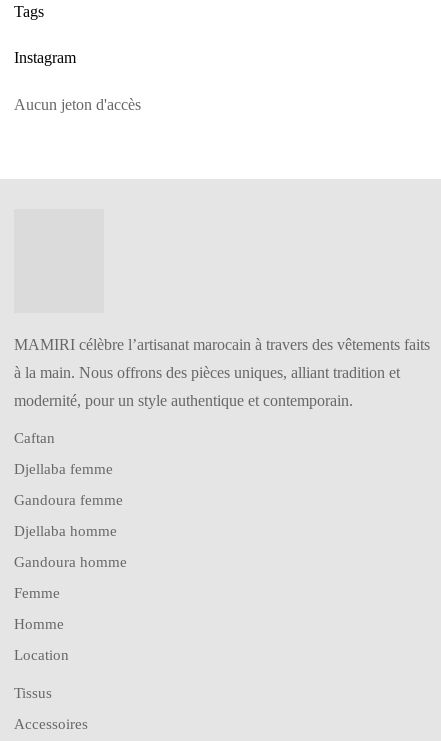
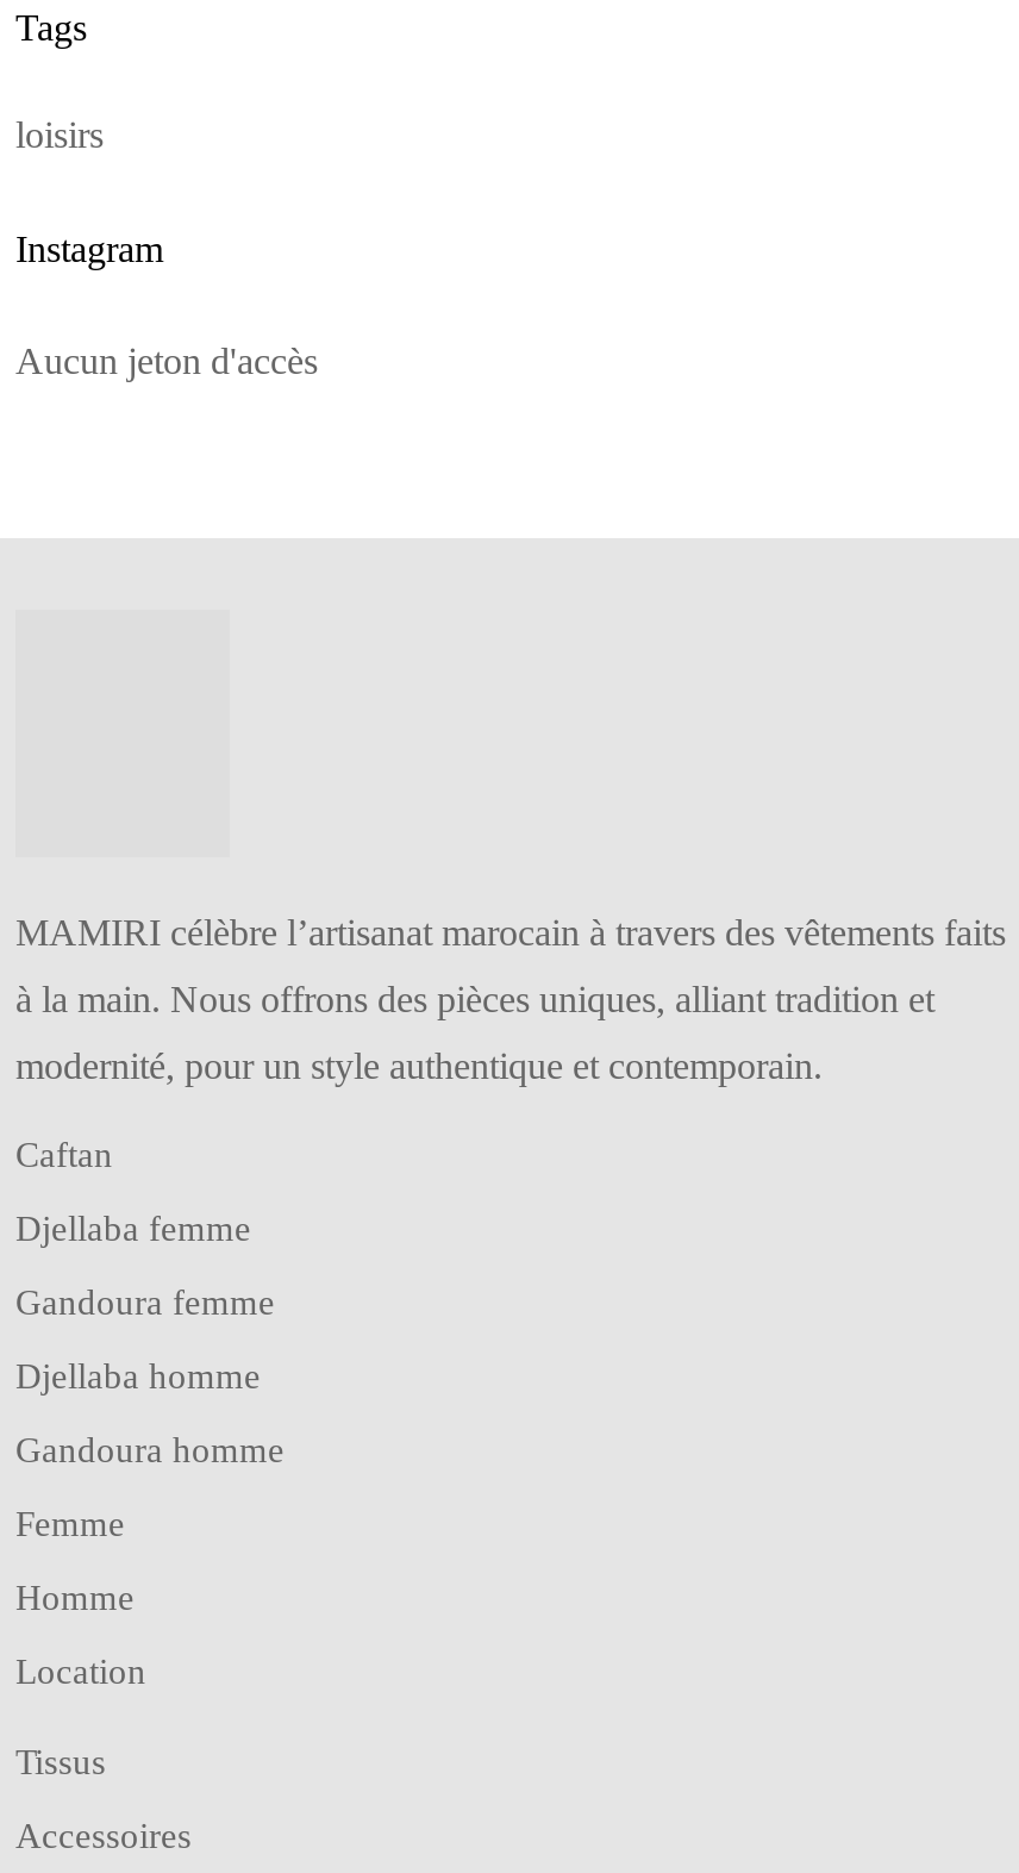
+ loisirs
